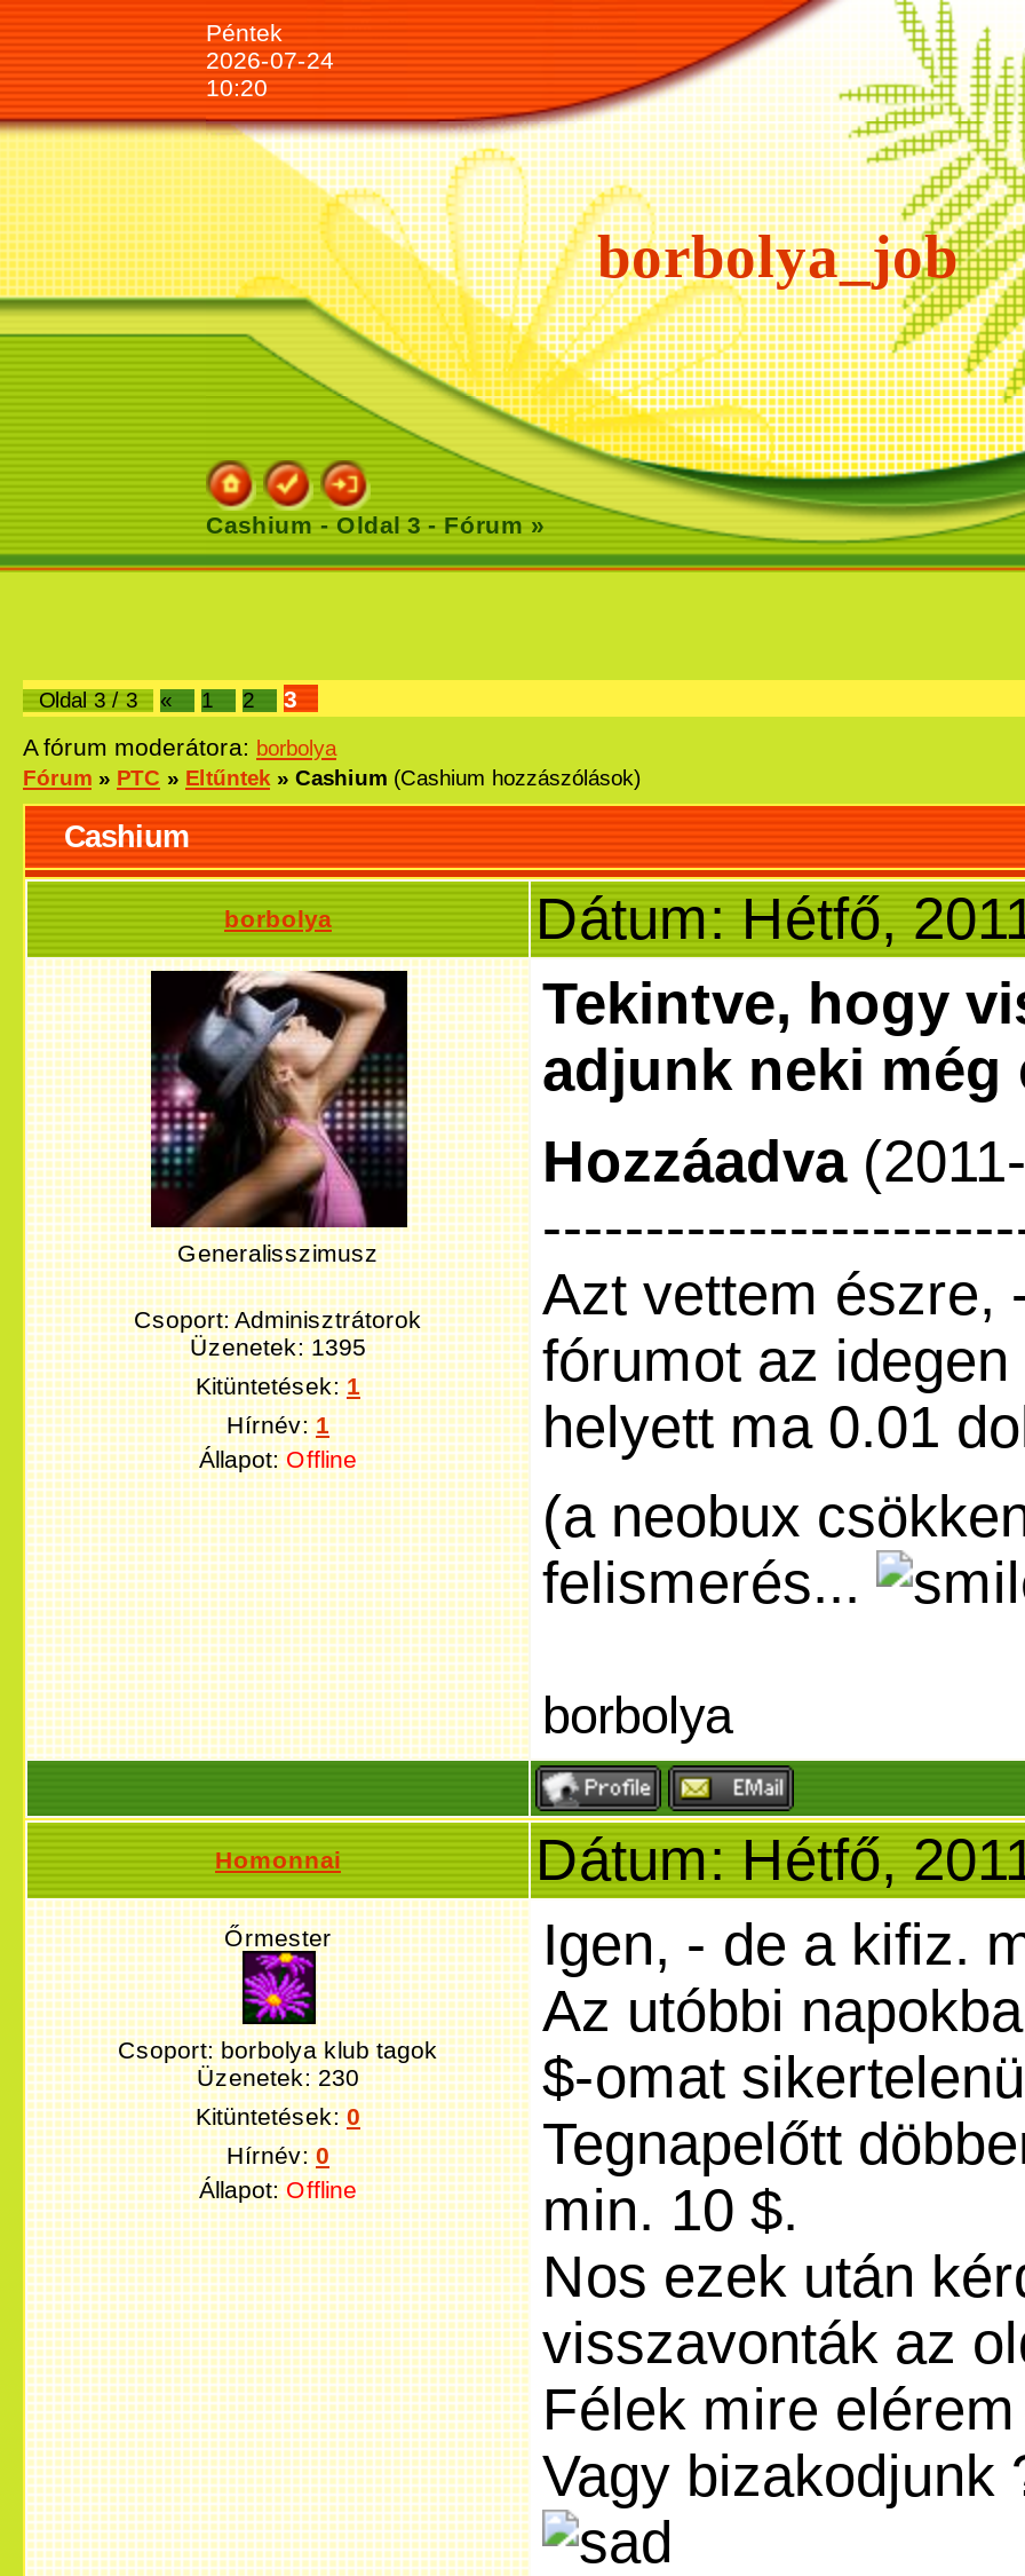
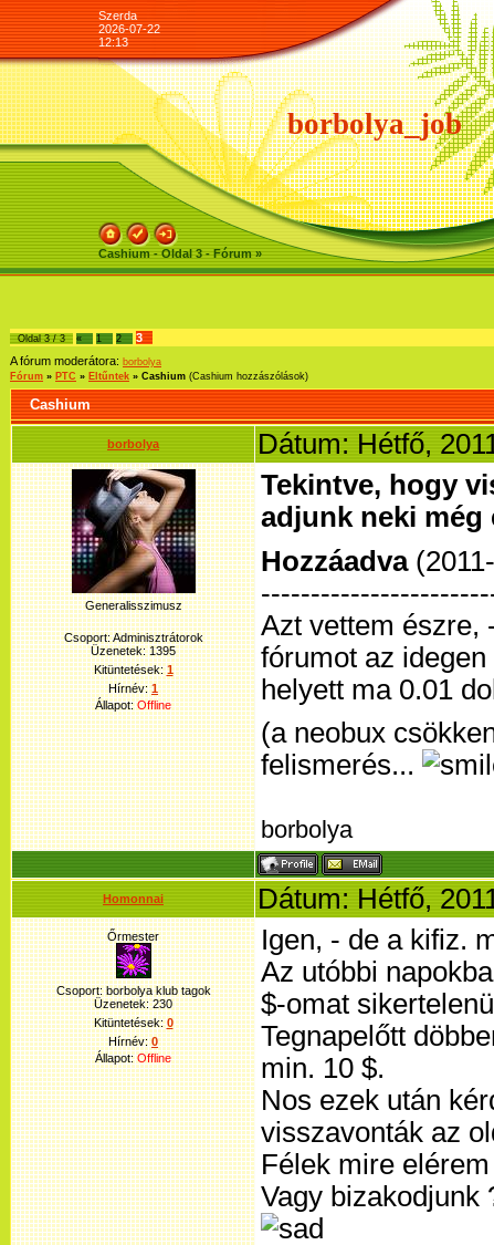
- Péntek
- 2026-07-24
- 10:20
+ Szerda
+ 2026-07-22
+ 12:13
